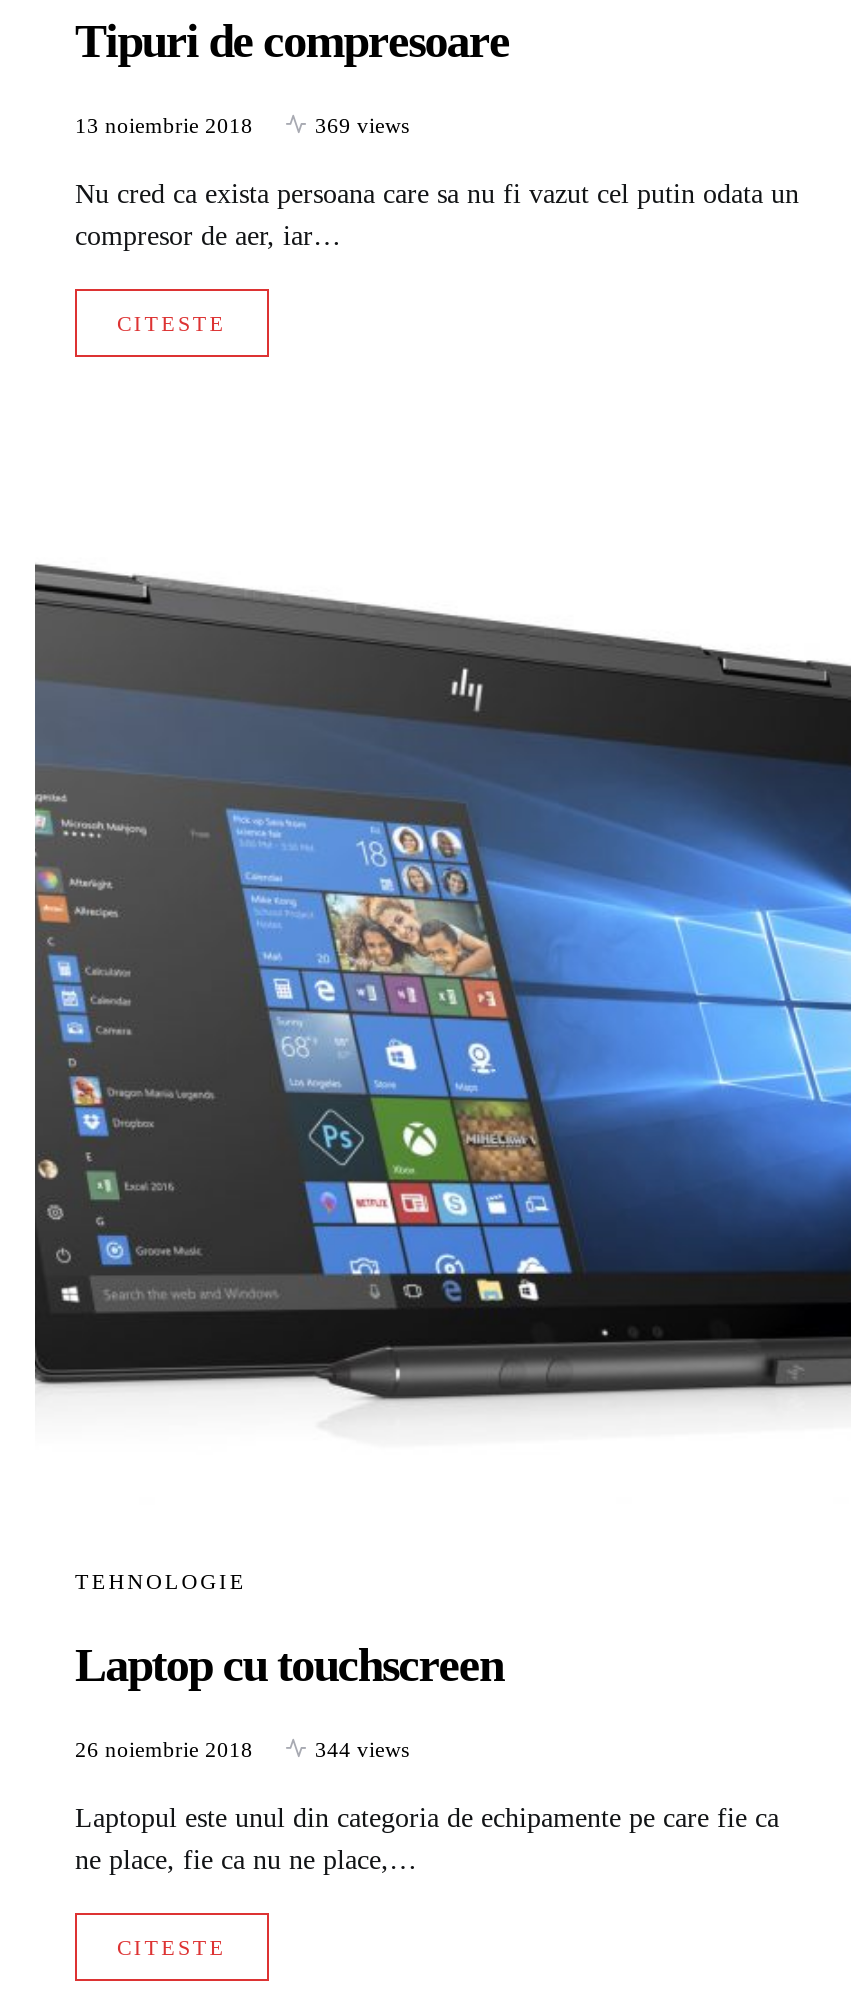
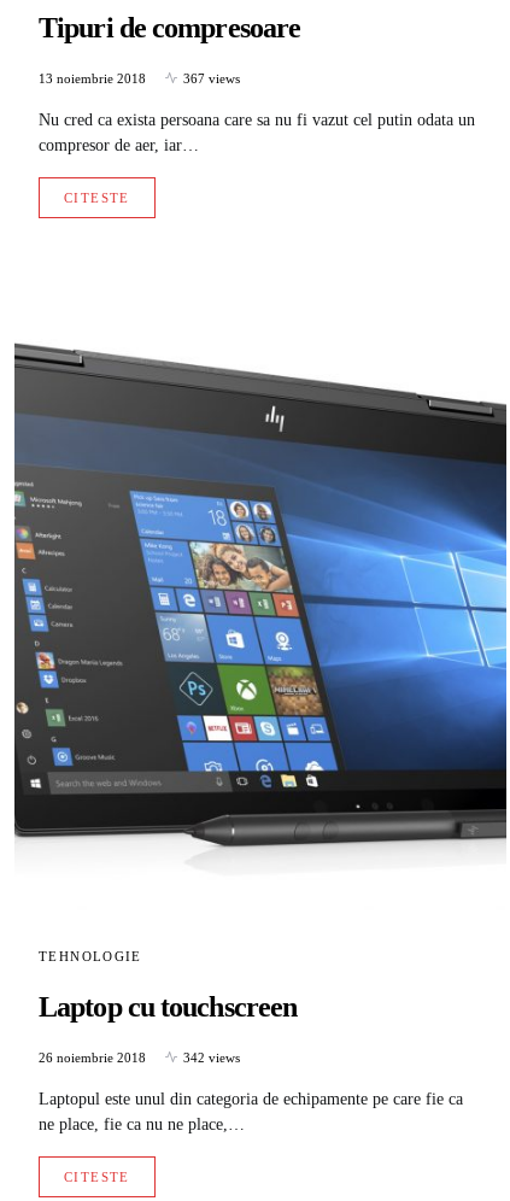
- 369 views
+ 367 views

- 344 views
+ 342 views
